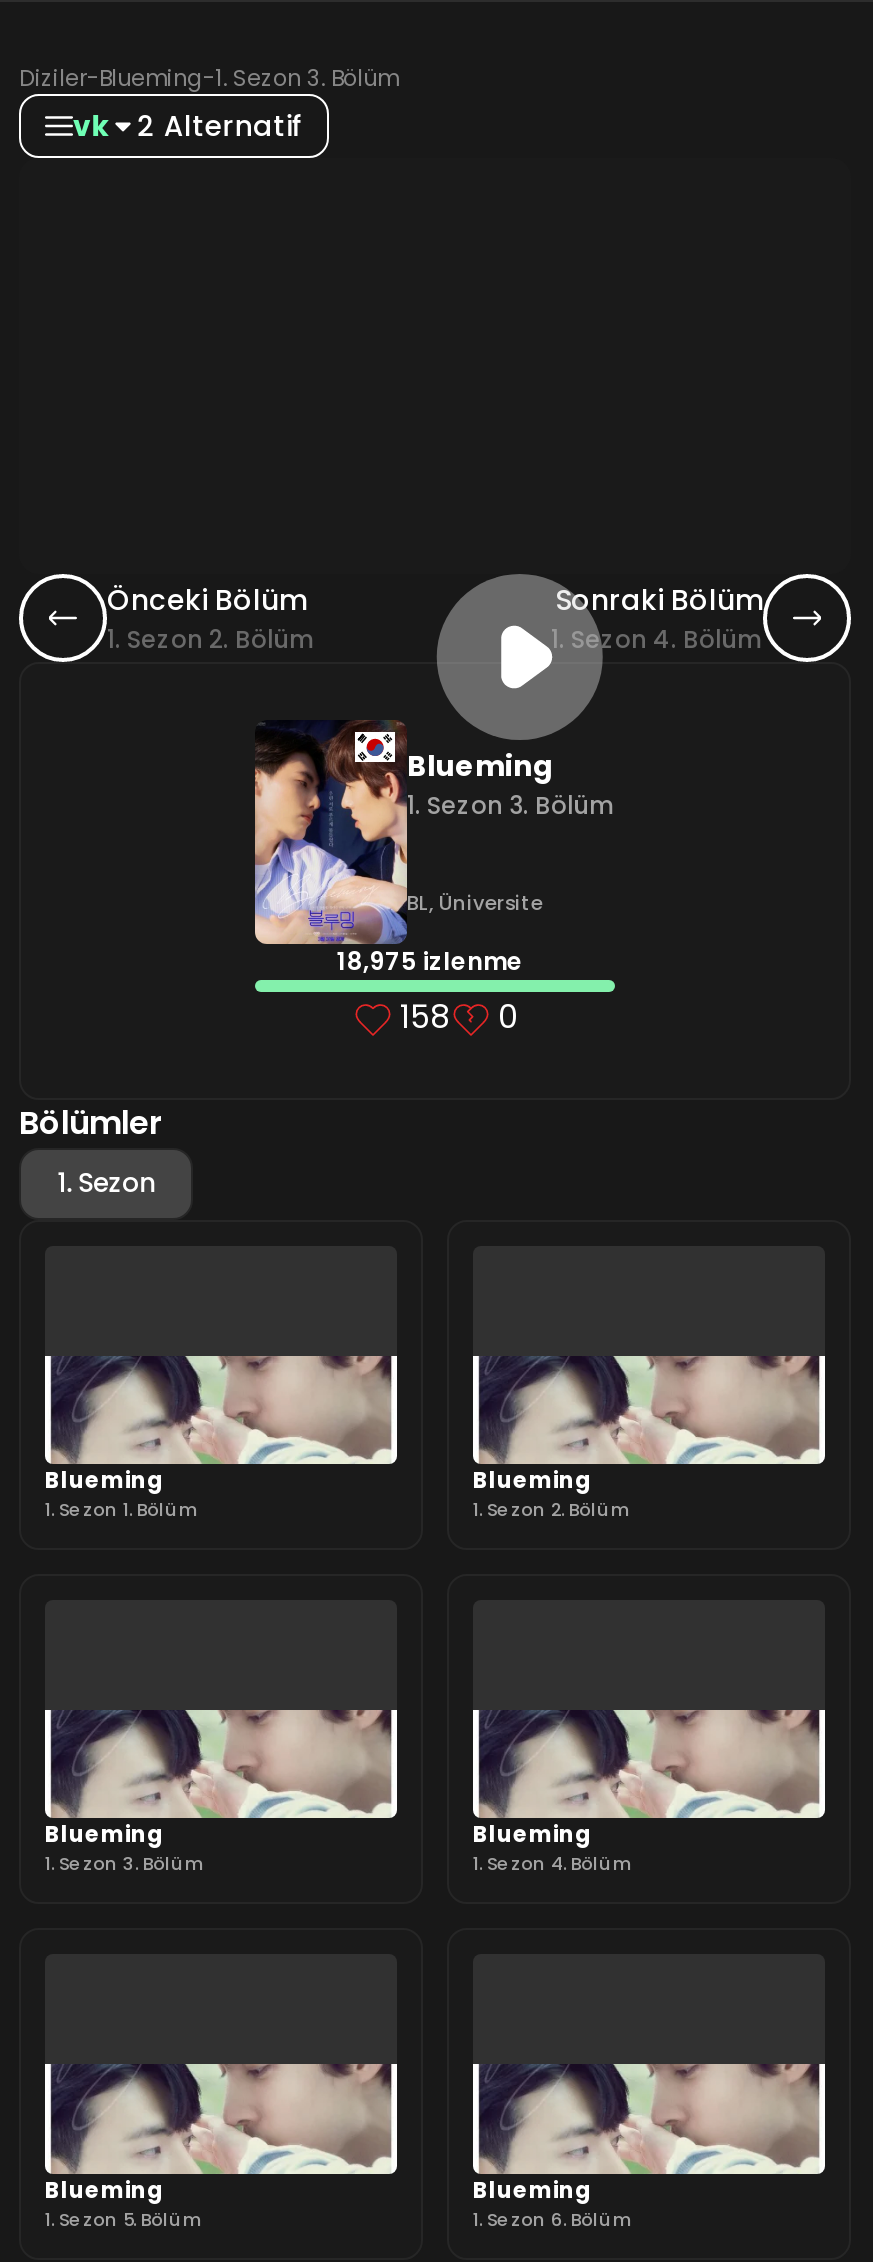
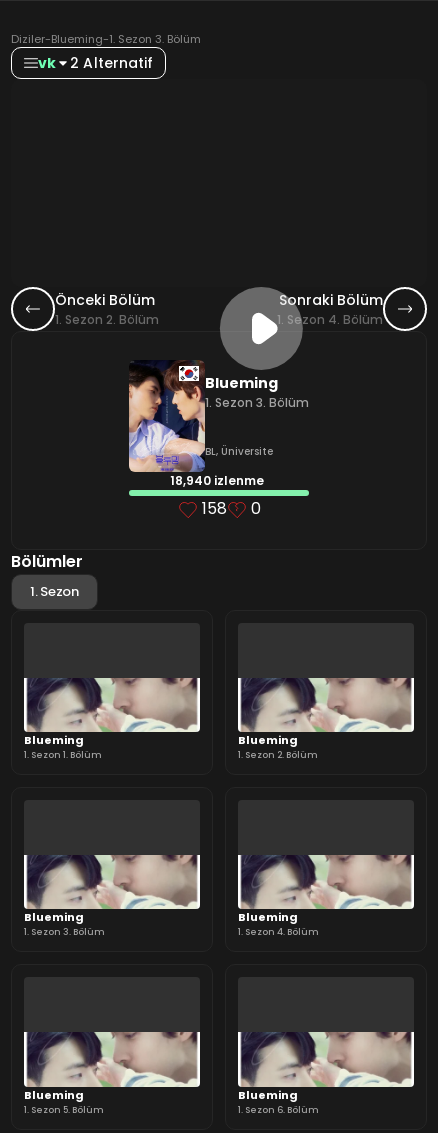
- 18,975 izlenme
+ 18,940 izlenme
